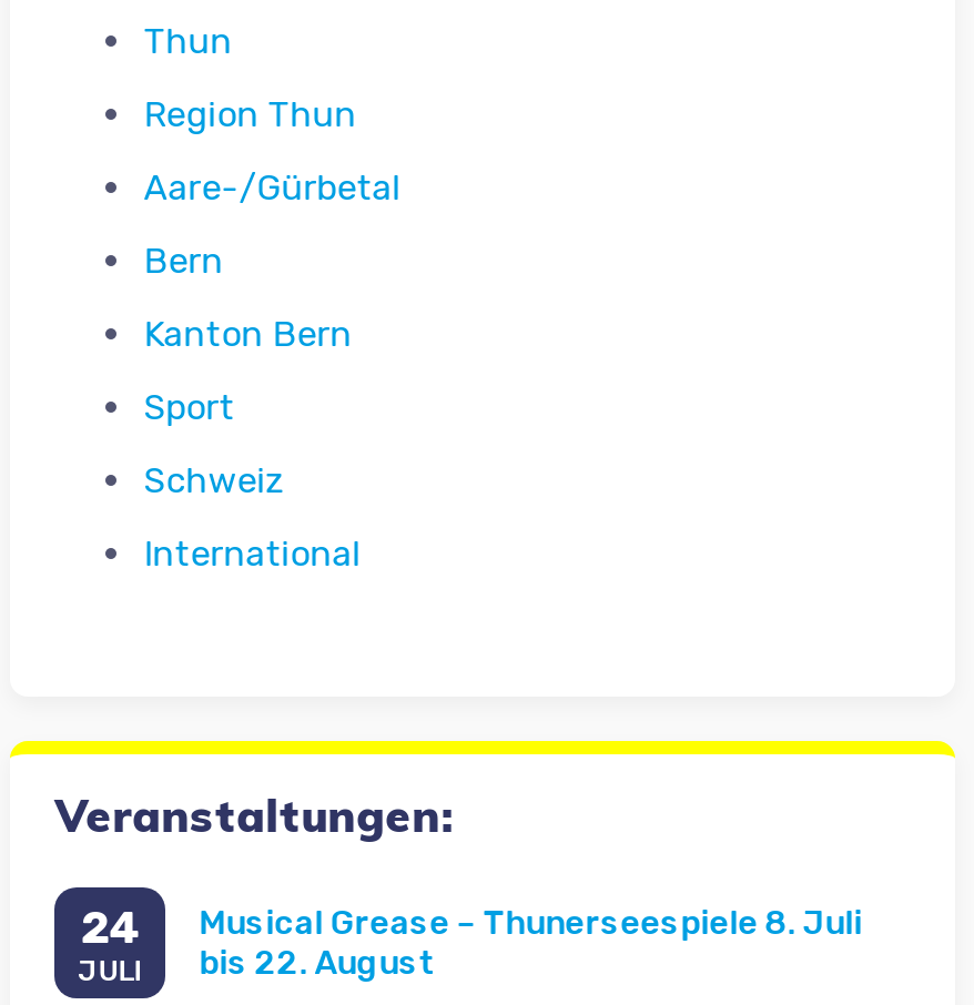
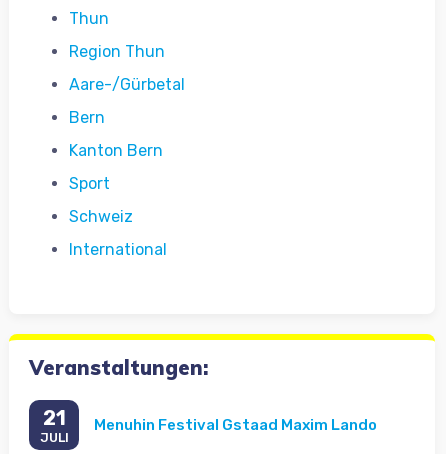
- 24
+ 21

- Musical Grease – Thunerseespiele 8. Juli
- bis 22. August
+ Menuhin Festival Gstaad Maxim Lando
